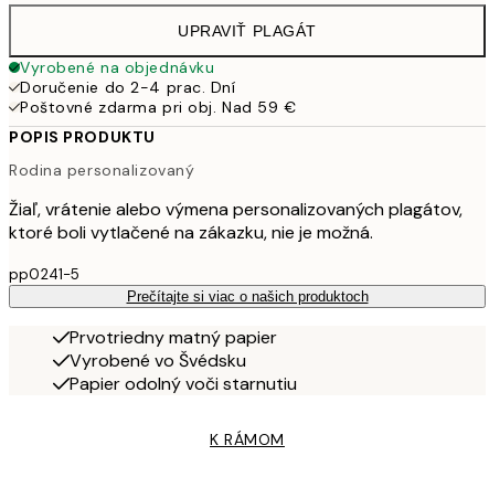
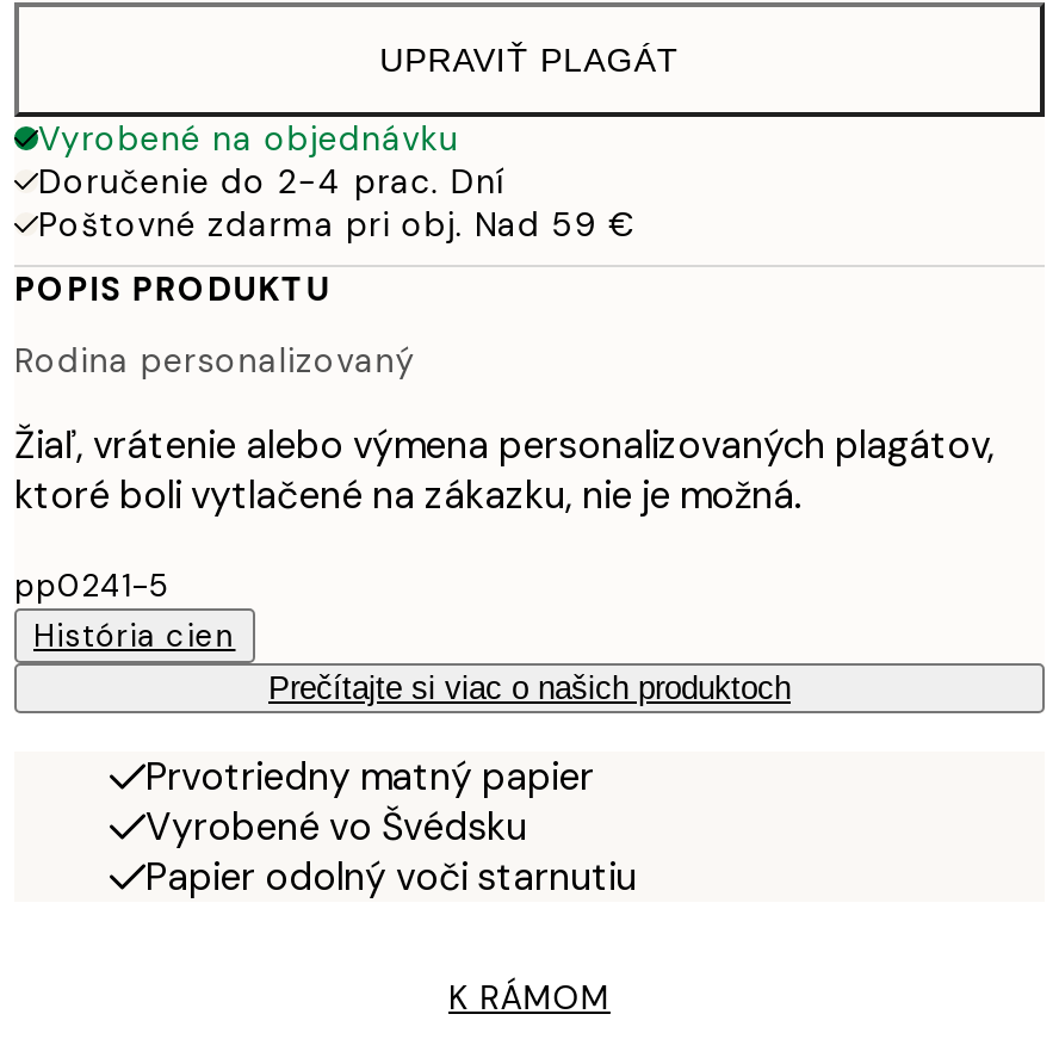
+ História cien
